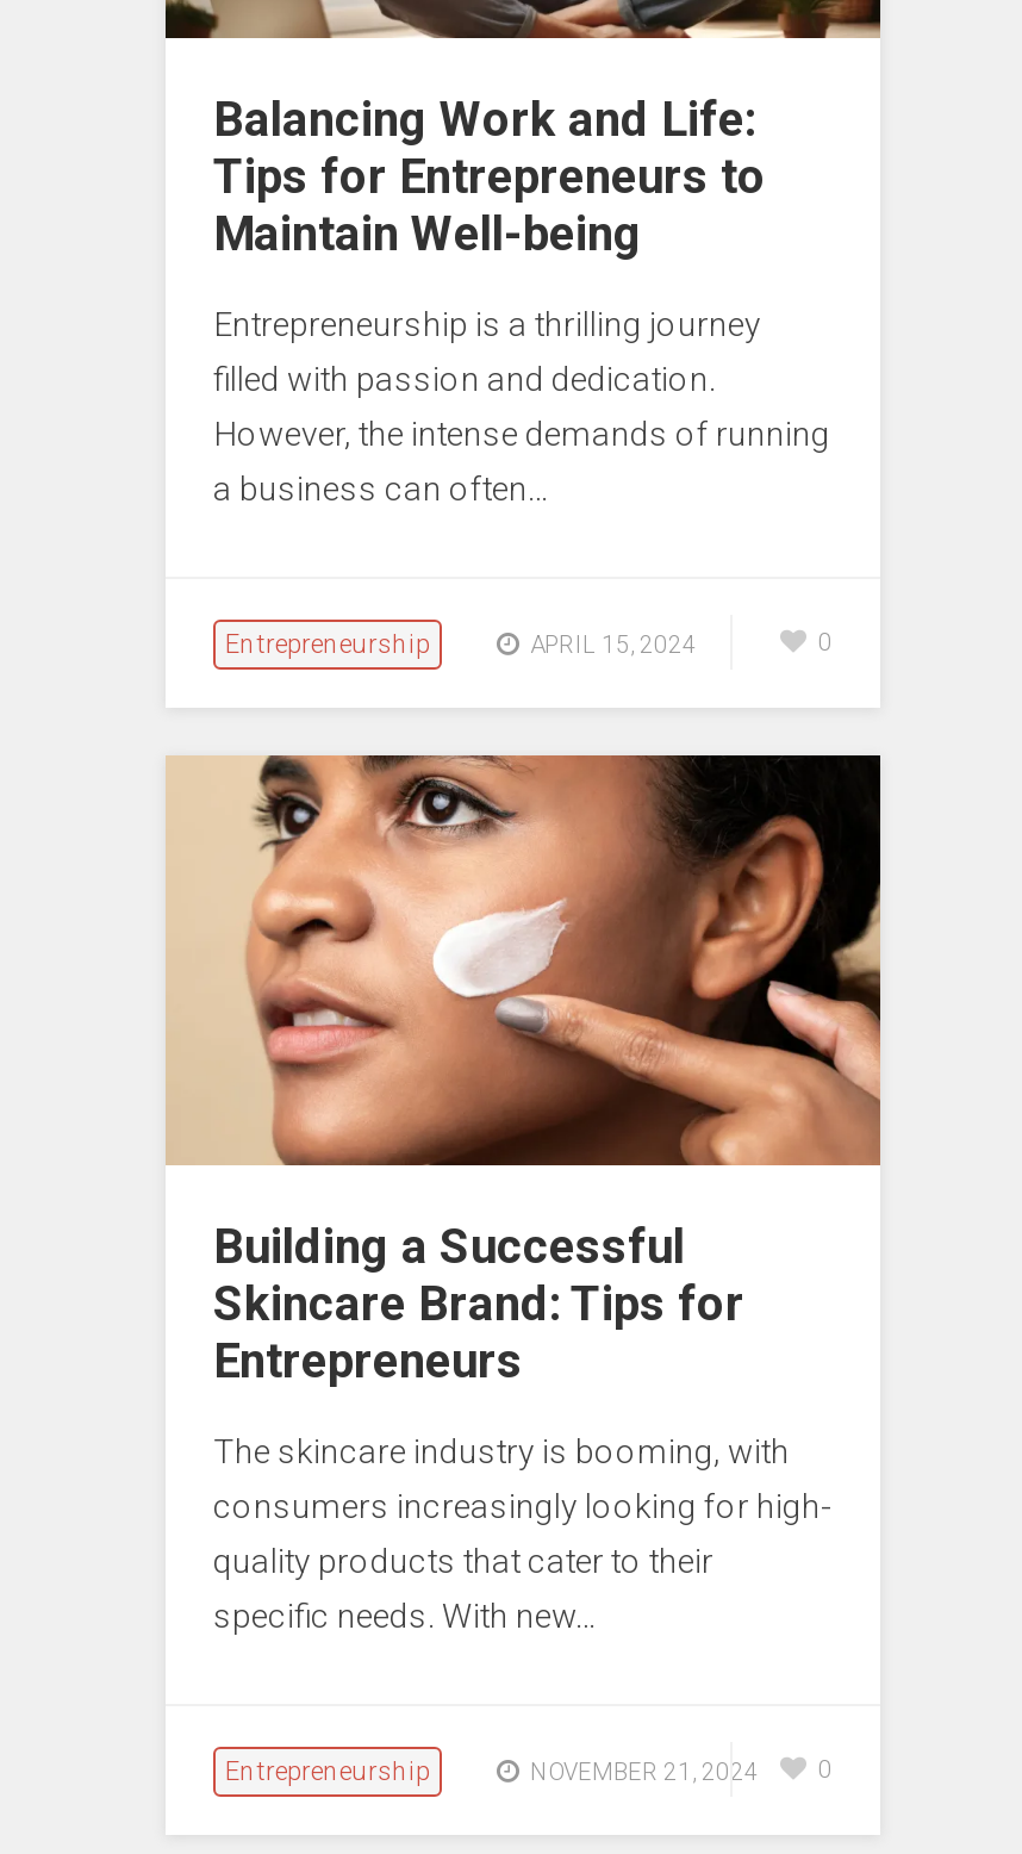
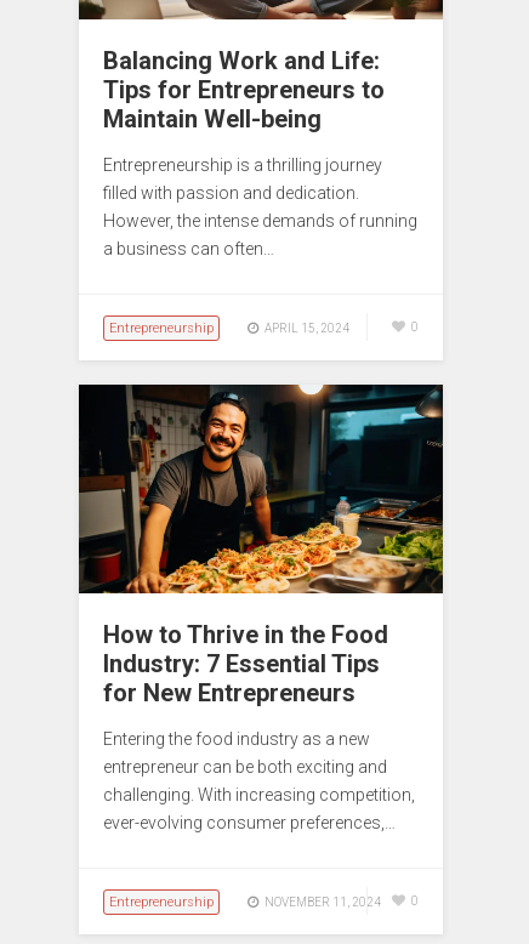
- [image]
- Building a Successful
- Skincare Brand: Tips for
- Entrepreneurs
+ [image]
+ How to Thrive in the Food
+ Industry: 7 Essential Tips
+ for New Entrepreneurs

- The skincare industry is booming, with
- consumers increasingly looking for high-
- quality products that cater to their
- specific needs. With new…
+ Entering the food industry as a new
+ entrepreneur can be both exciting and
+ challenging. With increasing competition,
+ ever-evolving consumer preferences,…

- NOVEMBER 21, 2024
+ NOVEMBER 11, 2024
